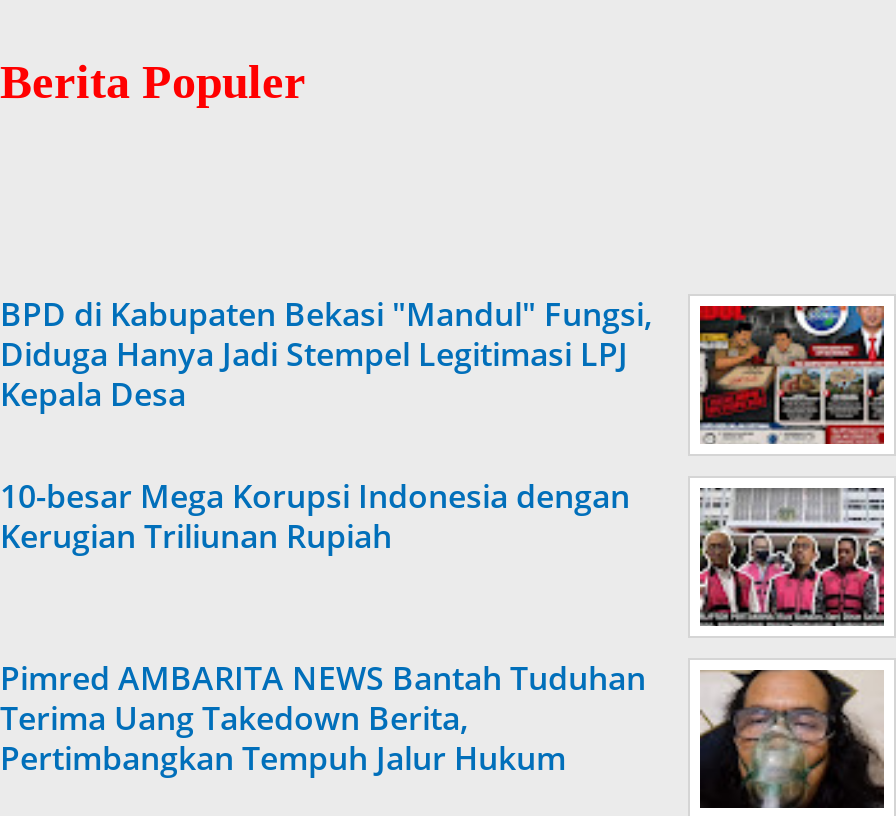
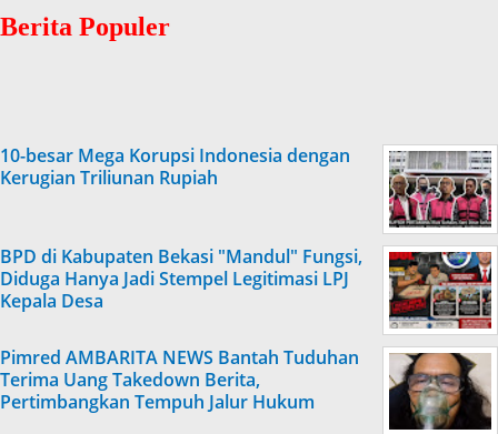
moved down: [image] | BPD di Kabupaten Bekasi "Mandul" Fungsi, | Diduga Hanya Jadi Stempel Legitimasi LPJ | Kepala Desa

moved up: [image] | 10-besar Mega Korupsi Indonesia dengan | Kerugian Triliunan Rupiah
